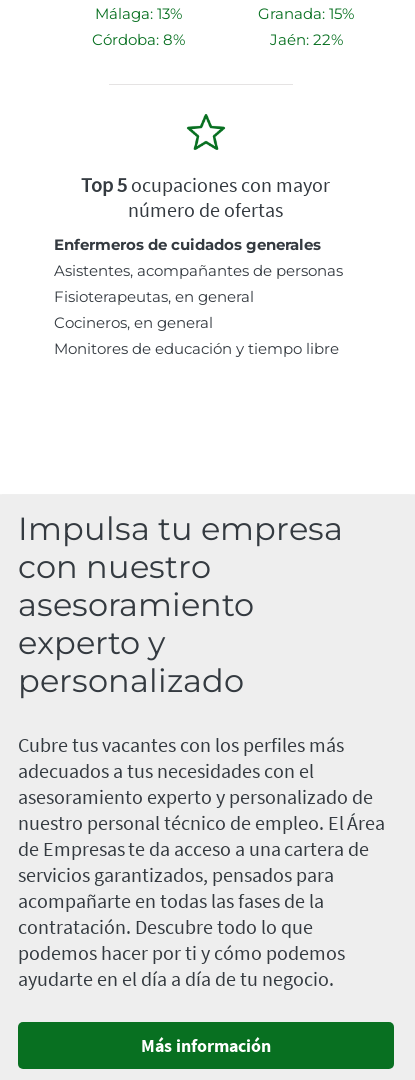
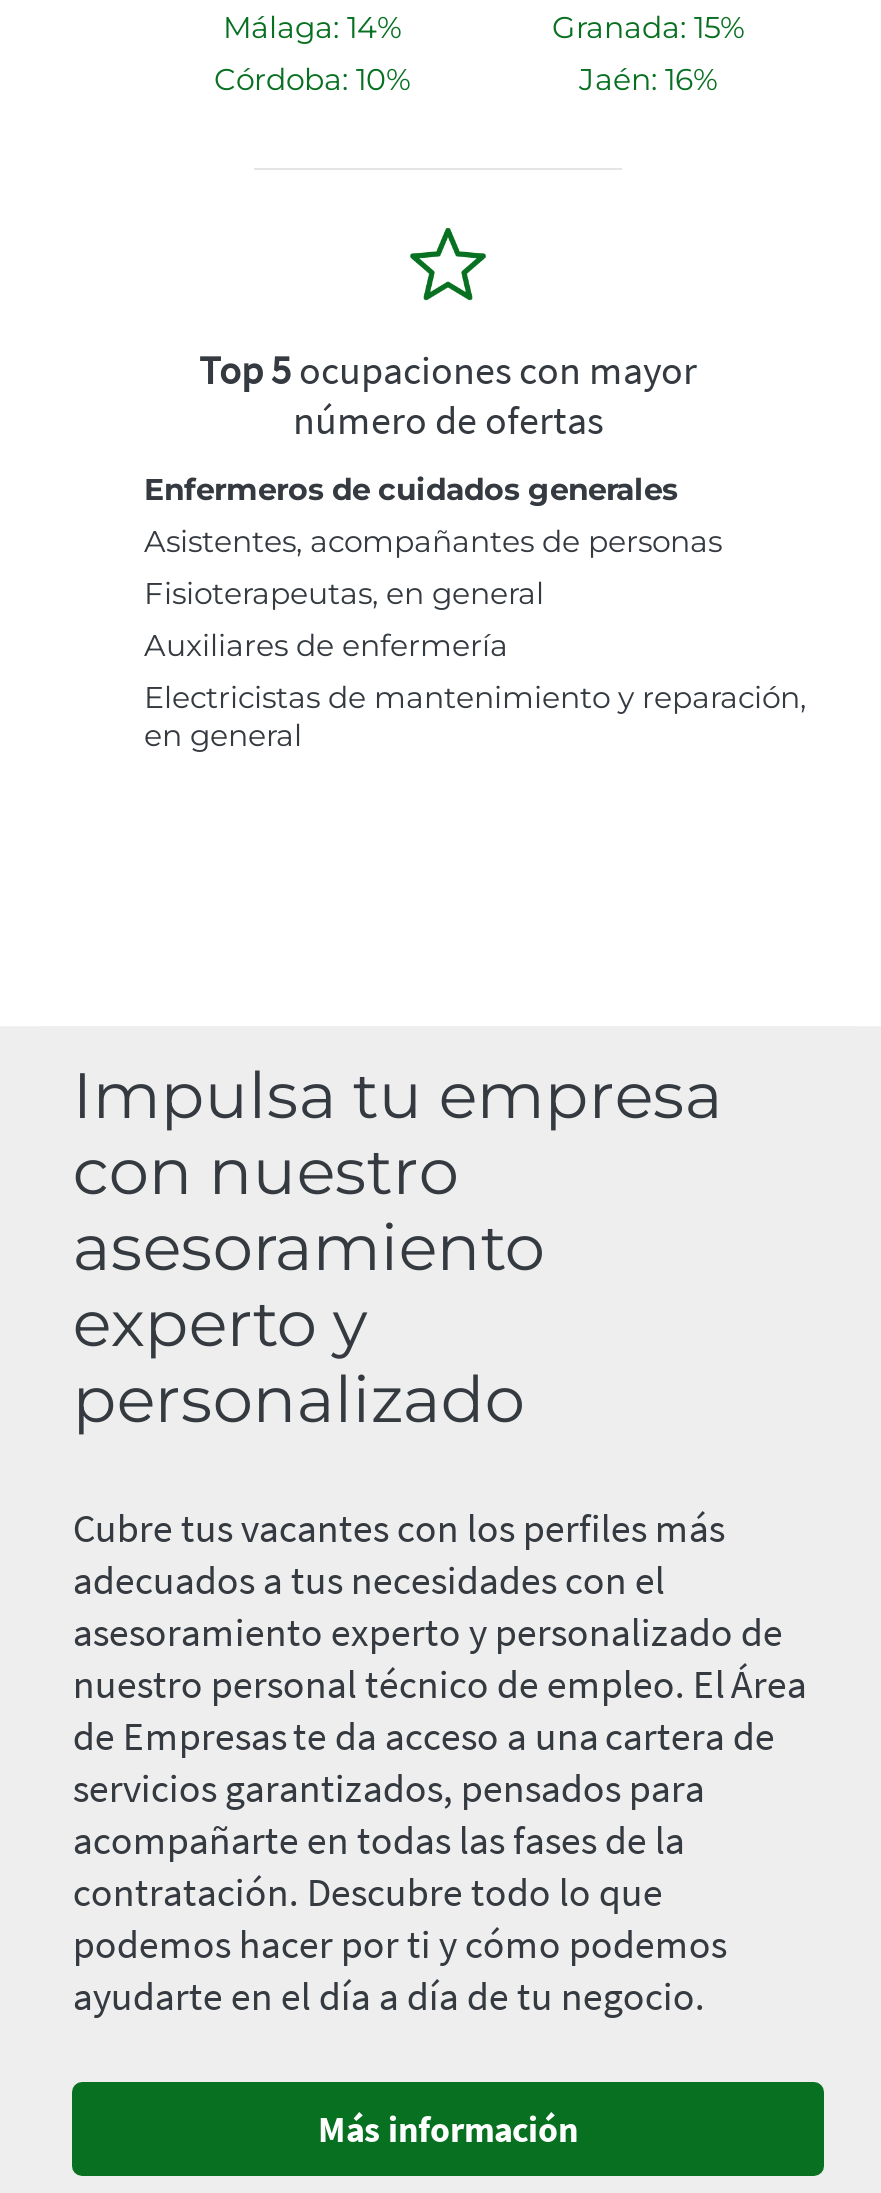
- Málaga: 13%
+ Málaga: 14%

- Córdoba: 8%
+ Córdoba: 10%

- Jaén: 22%
+ Jaén: 16%

- Cocineros, en general
- Monitores de educación y tiempo libre
+ Auxiliares de enfermería
+ Electricistas de mantenimiento y reparación,
+ en general
